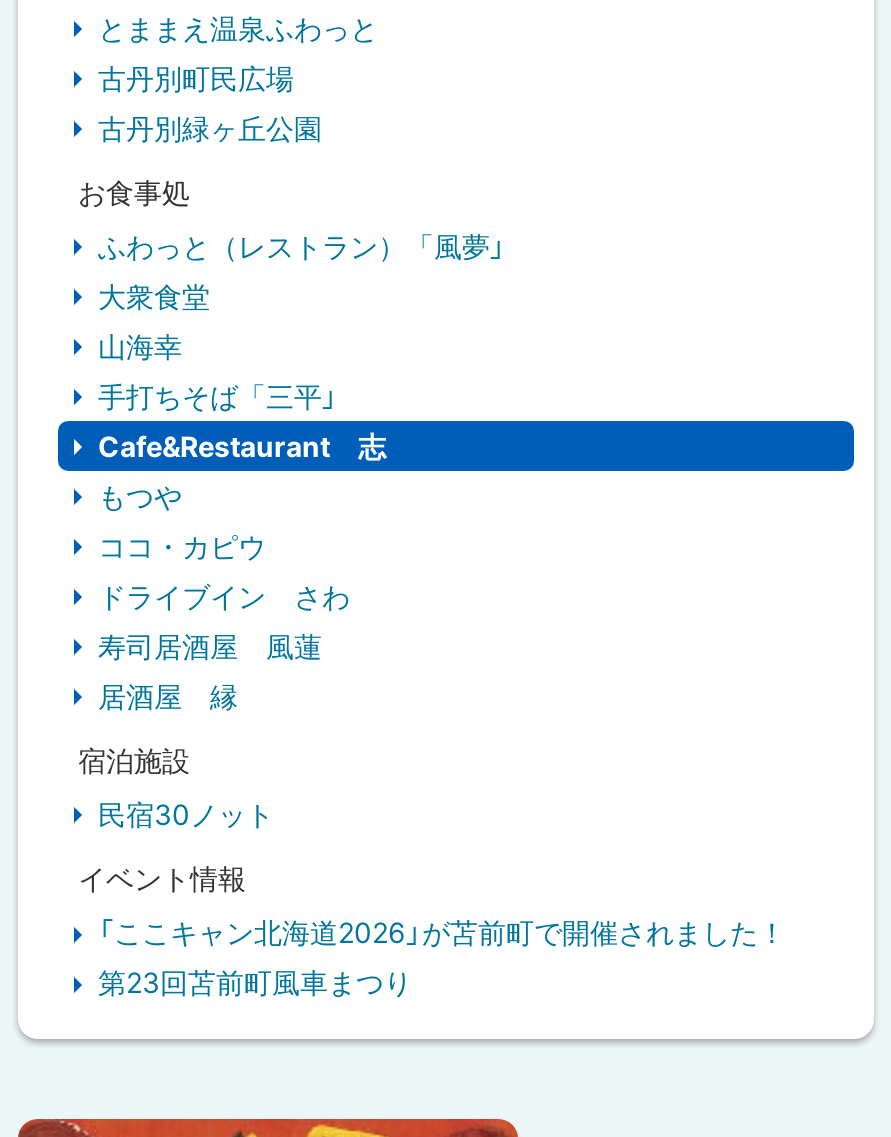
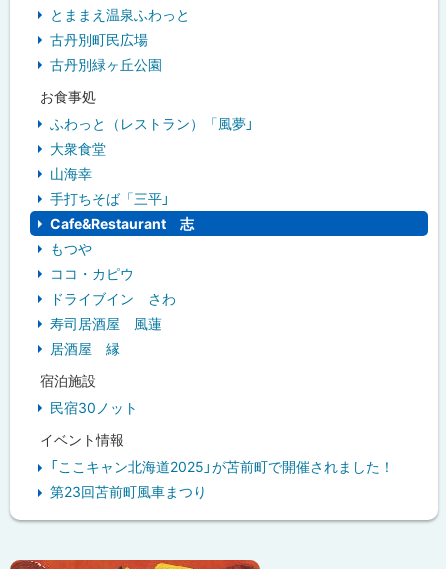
- 「ここキャン北海道2026」が苫前町で開催されました！
+ 「ここキャン北海道2025」が苫前町で開催されました！
